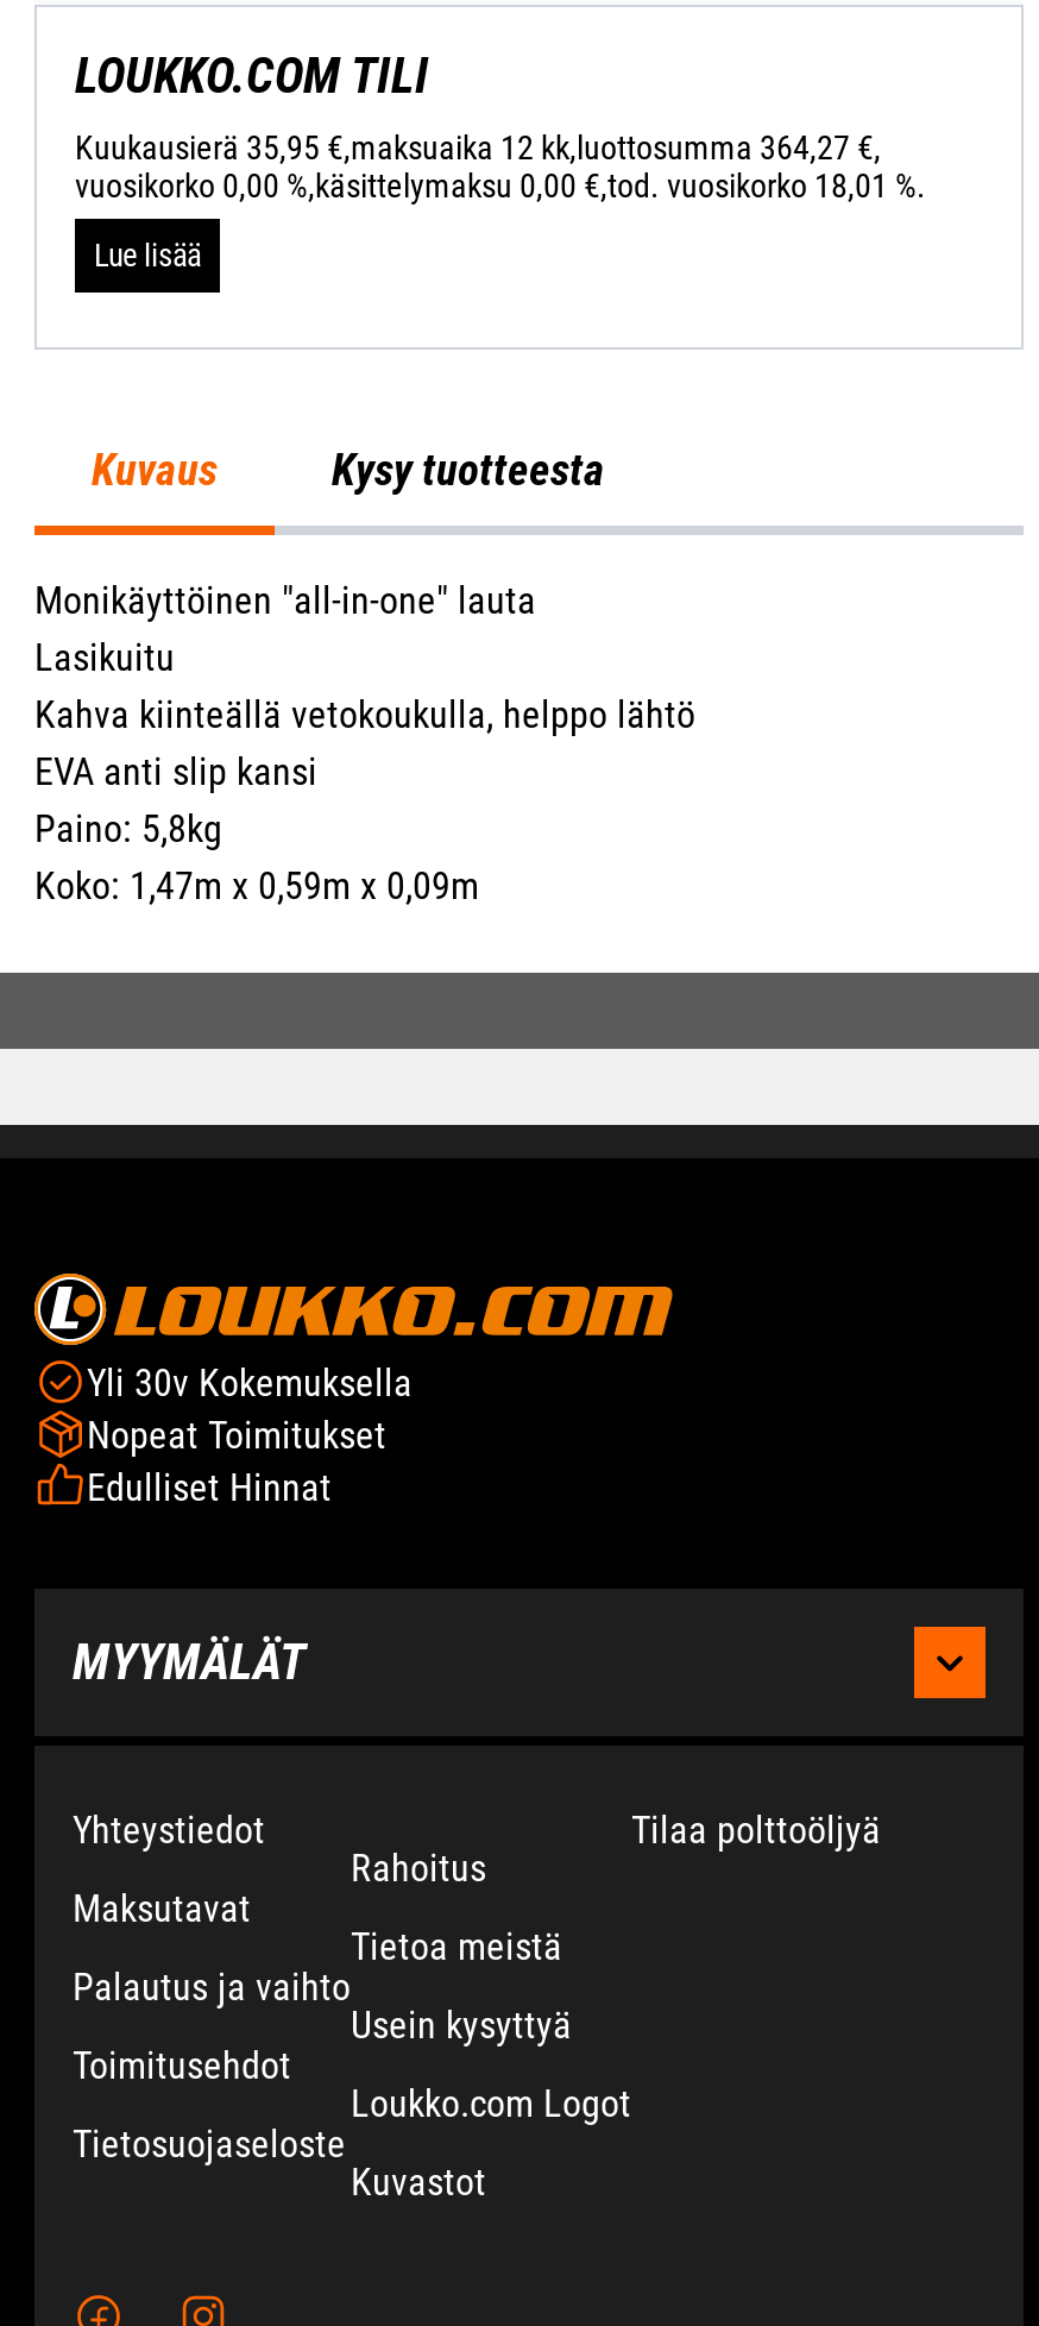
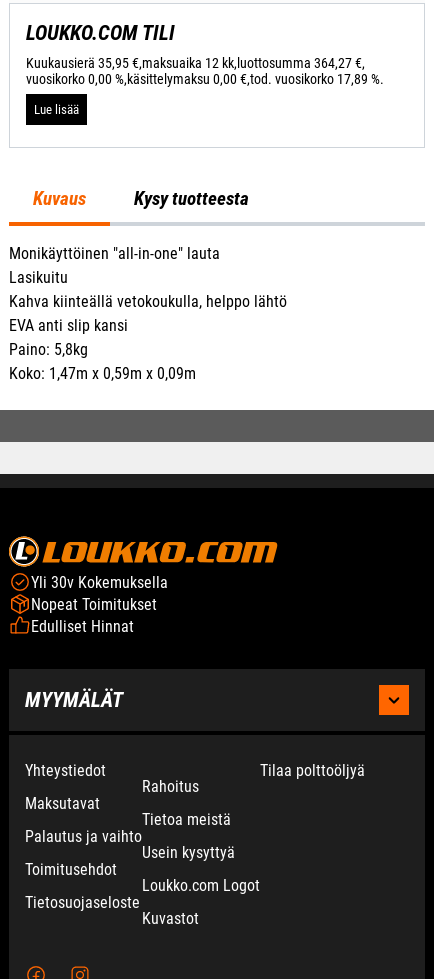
- vuosikorko 0,00 %,käsittelymaksu 0,00 €,tod. vuosikorko 18,01 %.
+ vuosikorko 0,00 %,käsittelymaksu 0,00 €,tod. vuosikorko 17,89 %.
